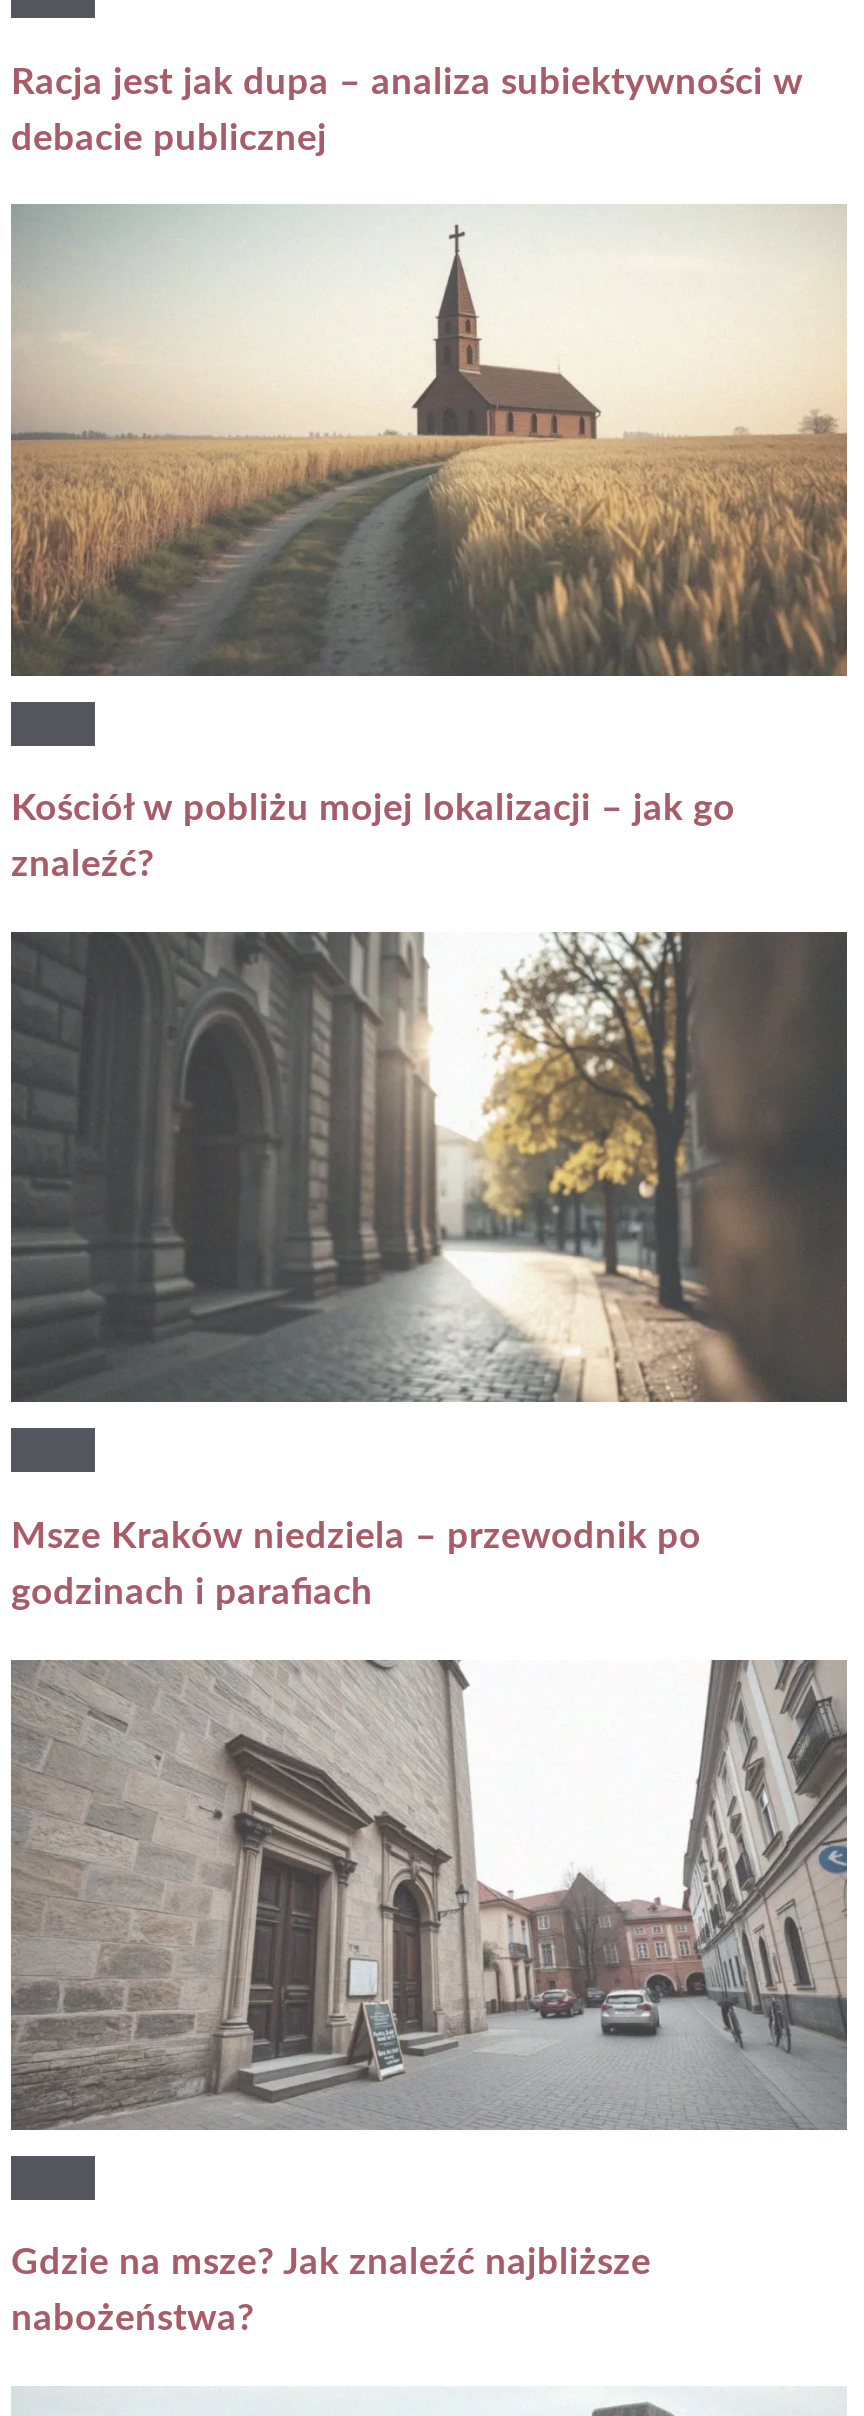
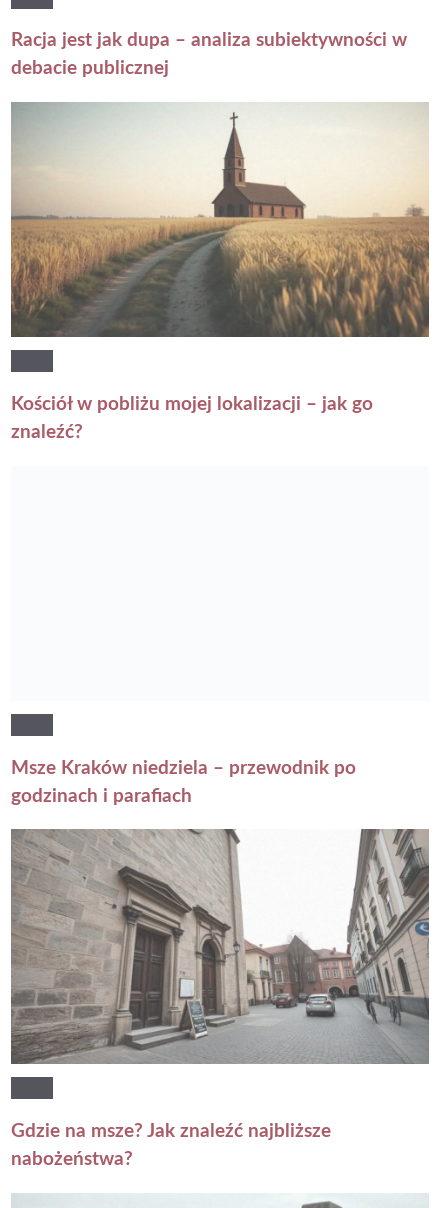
- [image]
